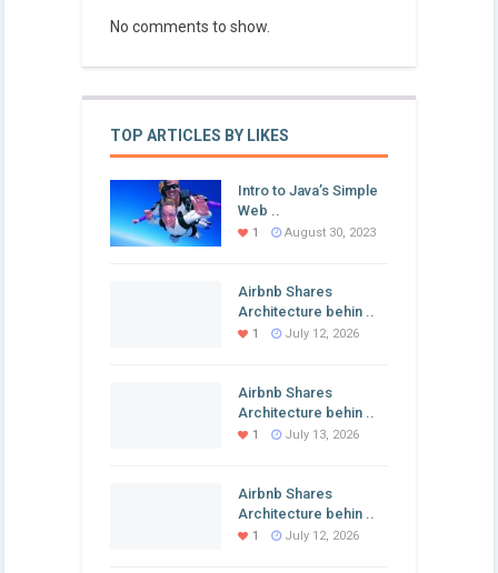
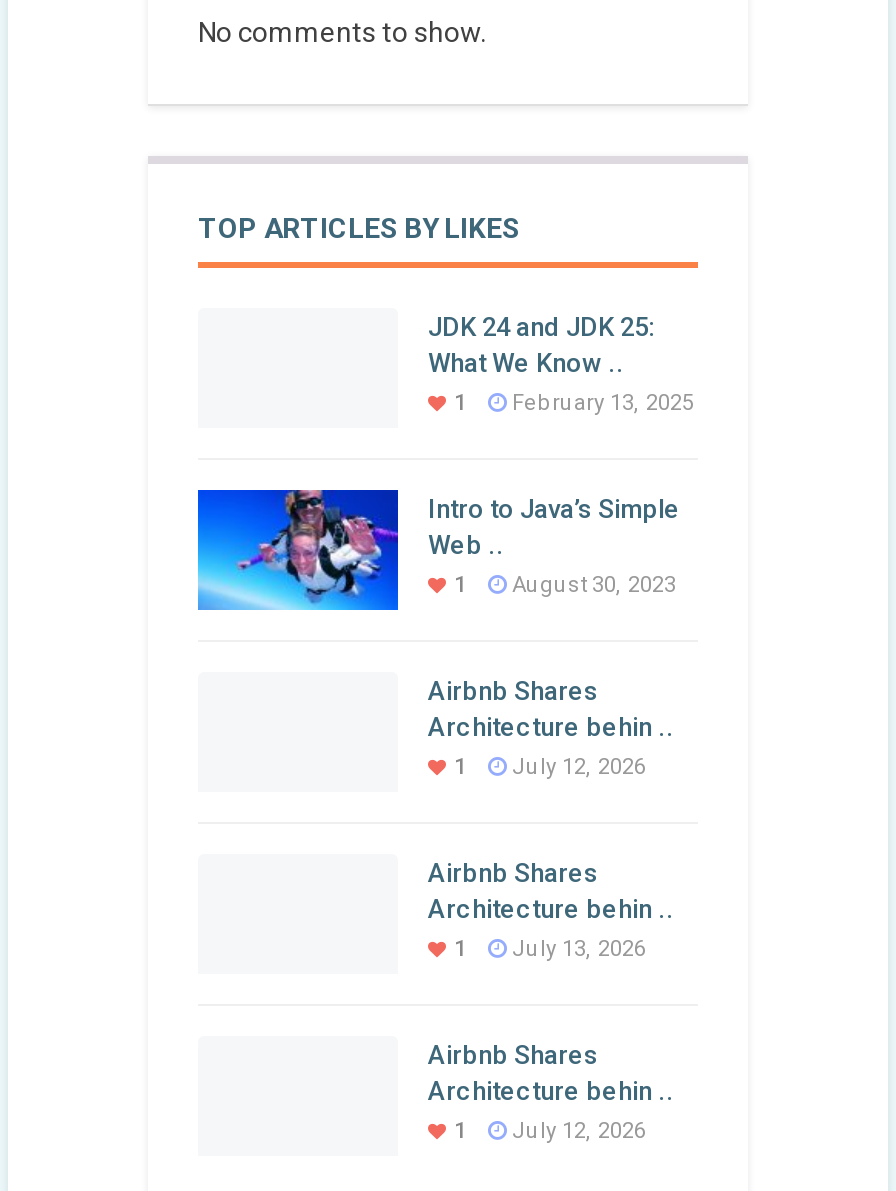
+ JDK 24 and JDK 25:
+ What We Know ..
+ February 13, 2025
+ 1
